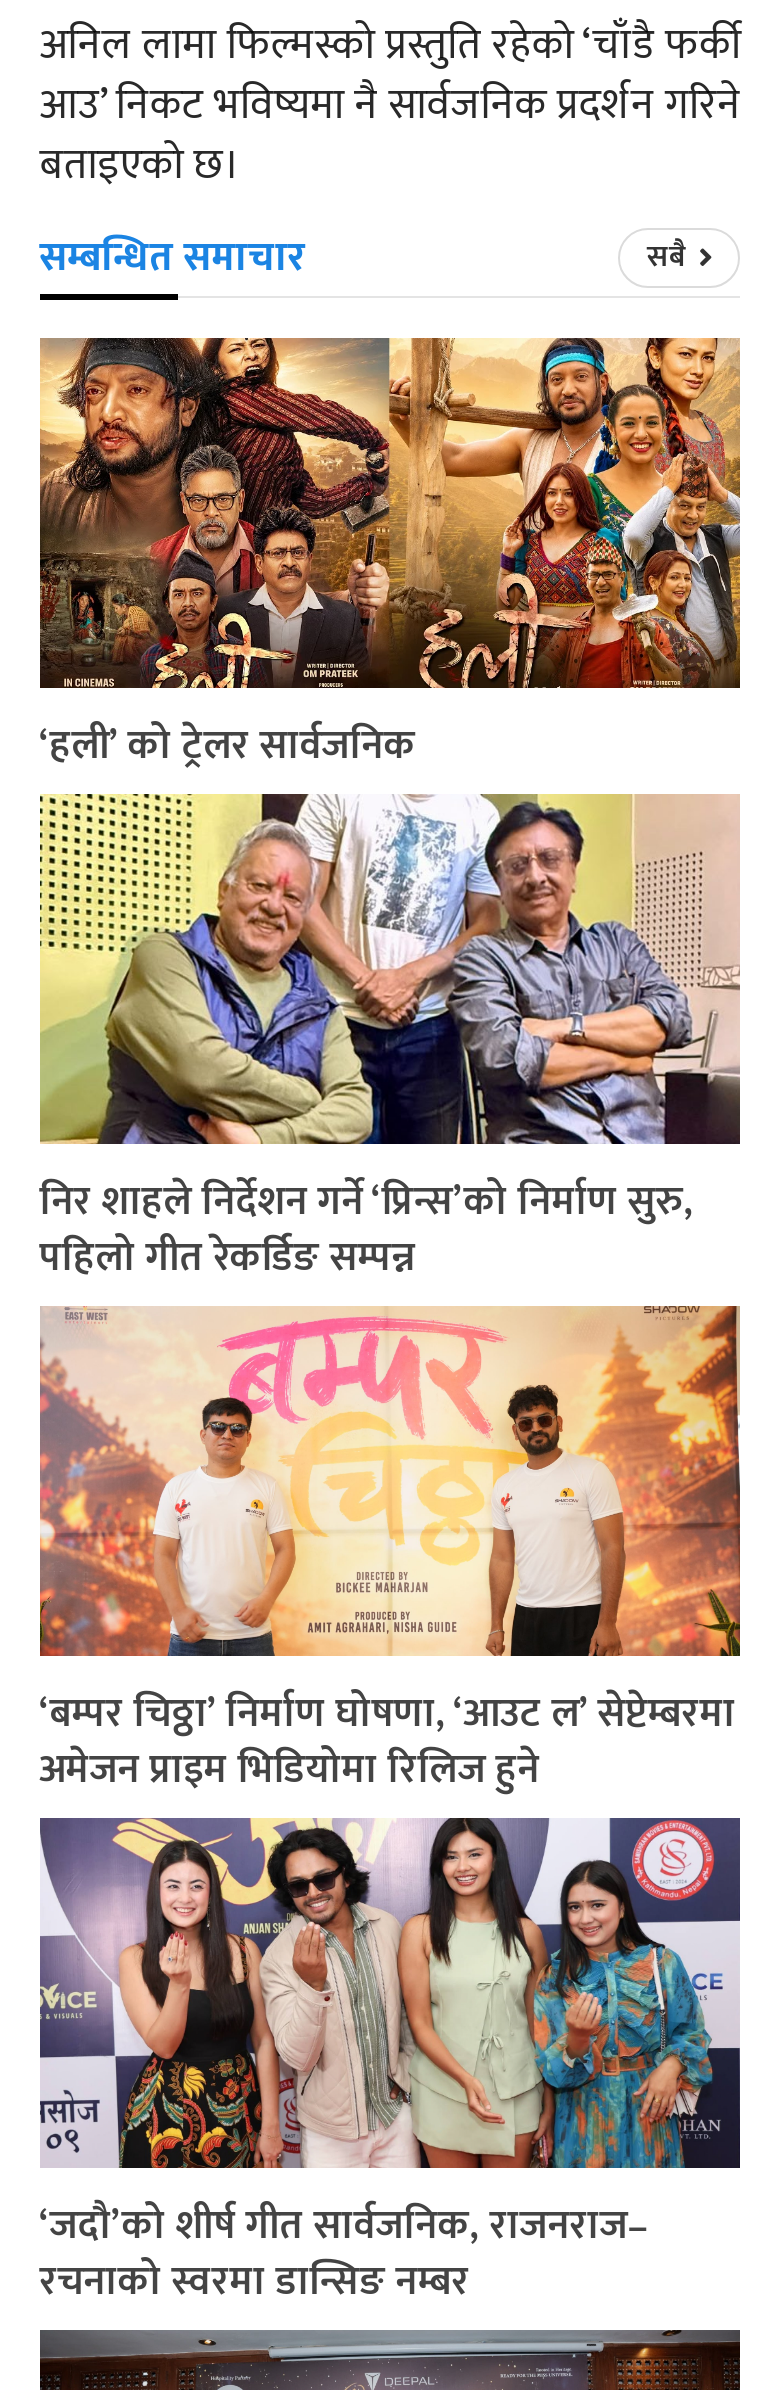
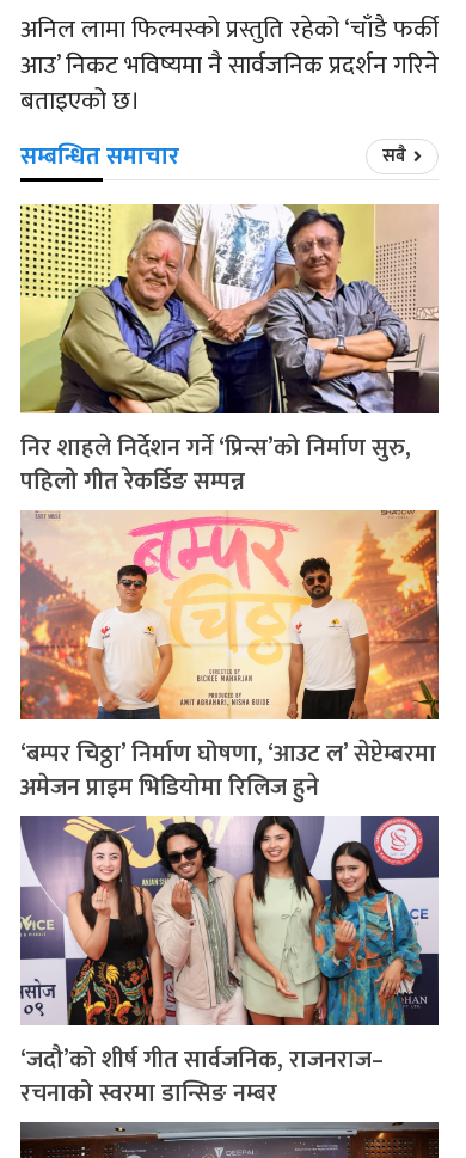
- [image]
- ‘हली’ को ट्रेलर सार्वजनिक
